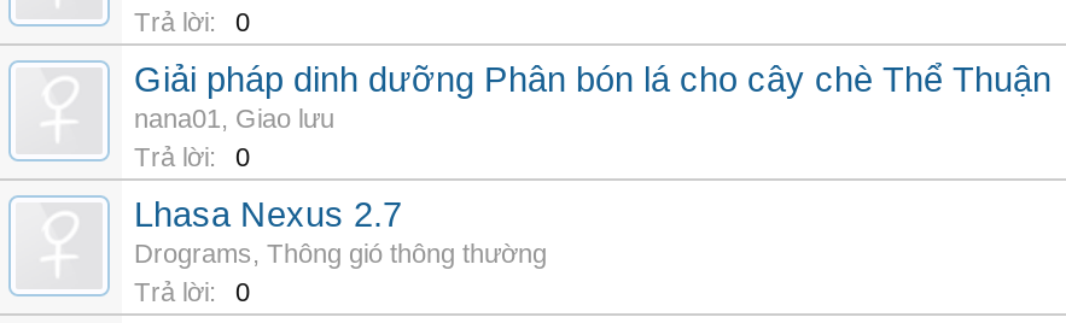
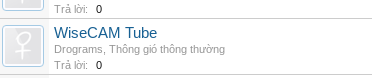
- Giải pháp dinh dưỡng Phân bón lá cho cây chè Thể Thuận
- nana01, Giao lưu
- Trả lời:
- 0
- Lhasa Nexus 2.7
+ WiseCAM Tube
